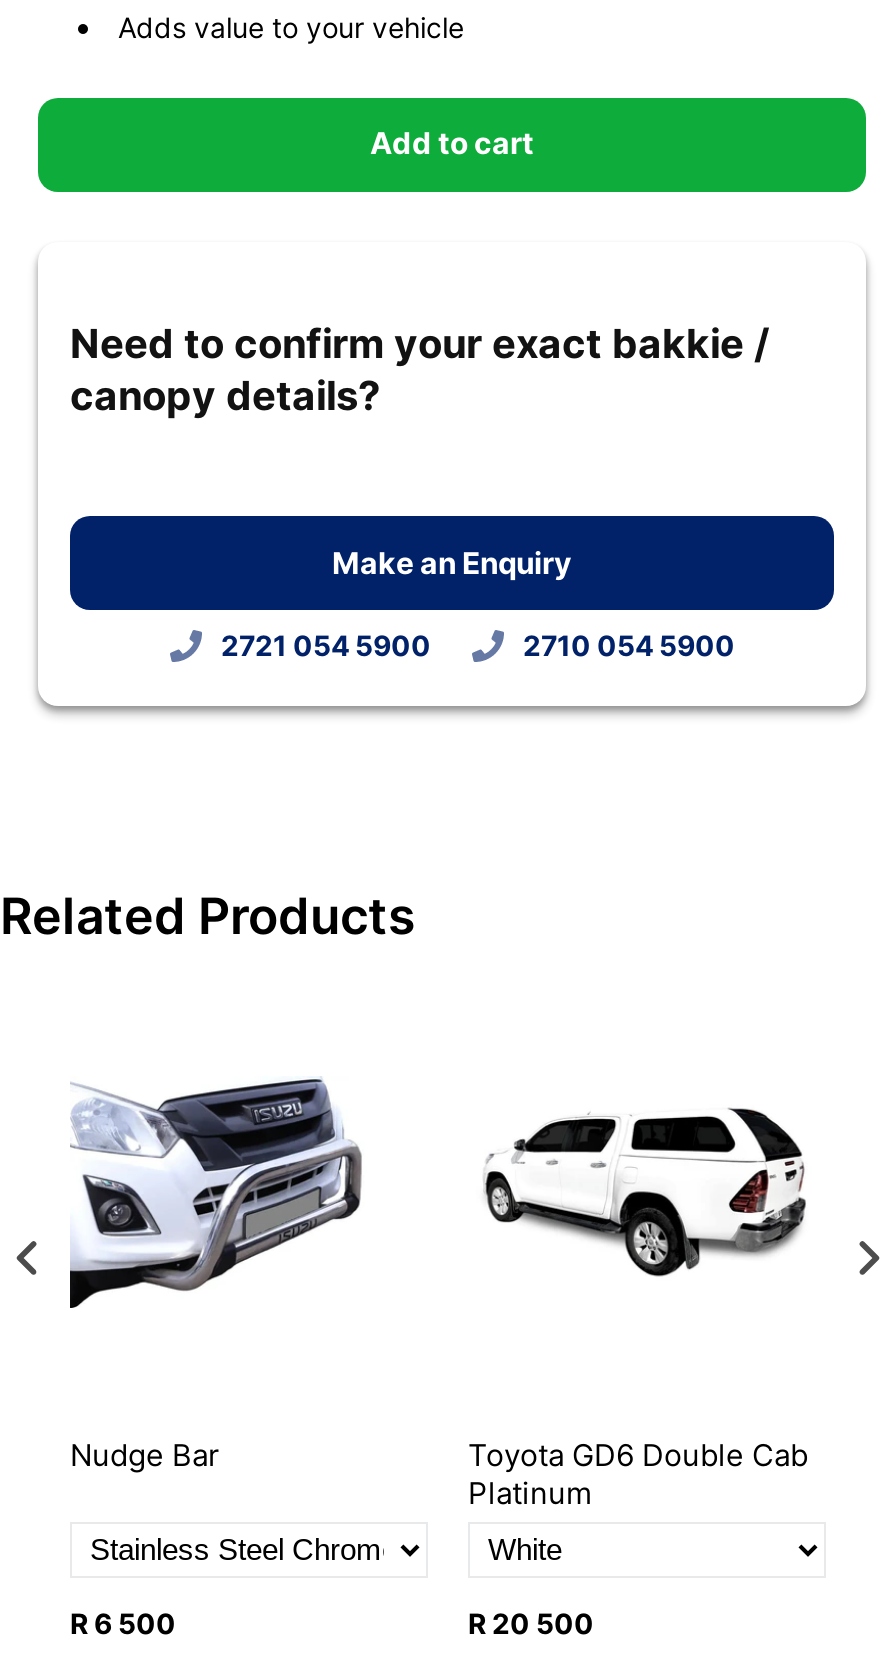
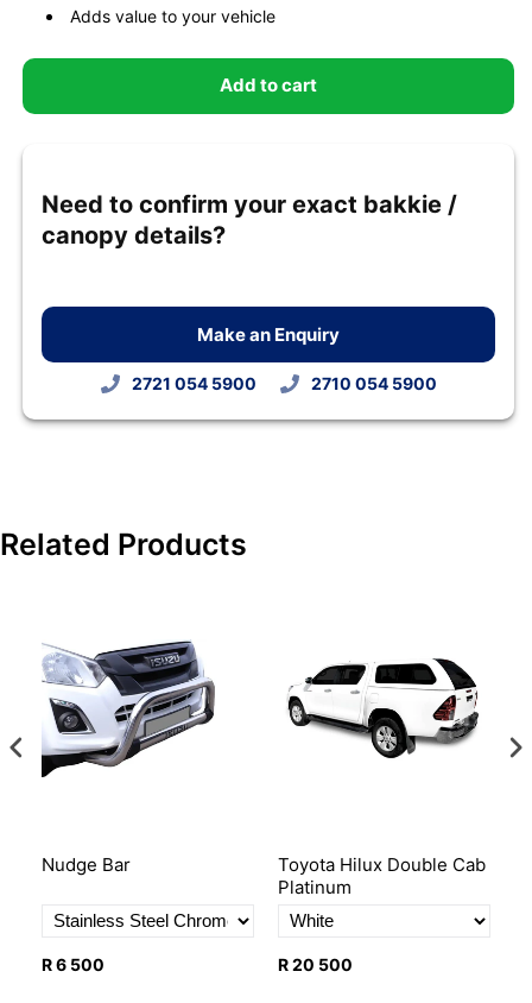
- Toyota GD6 Double Cab
+ Toyota Hilux Double Cab
